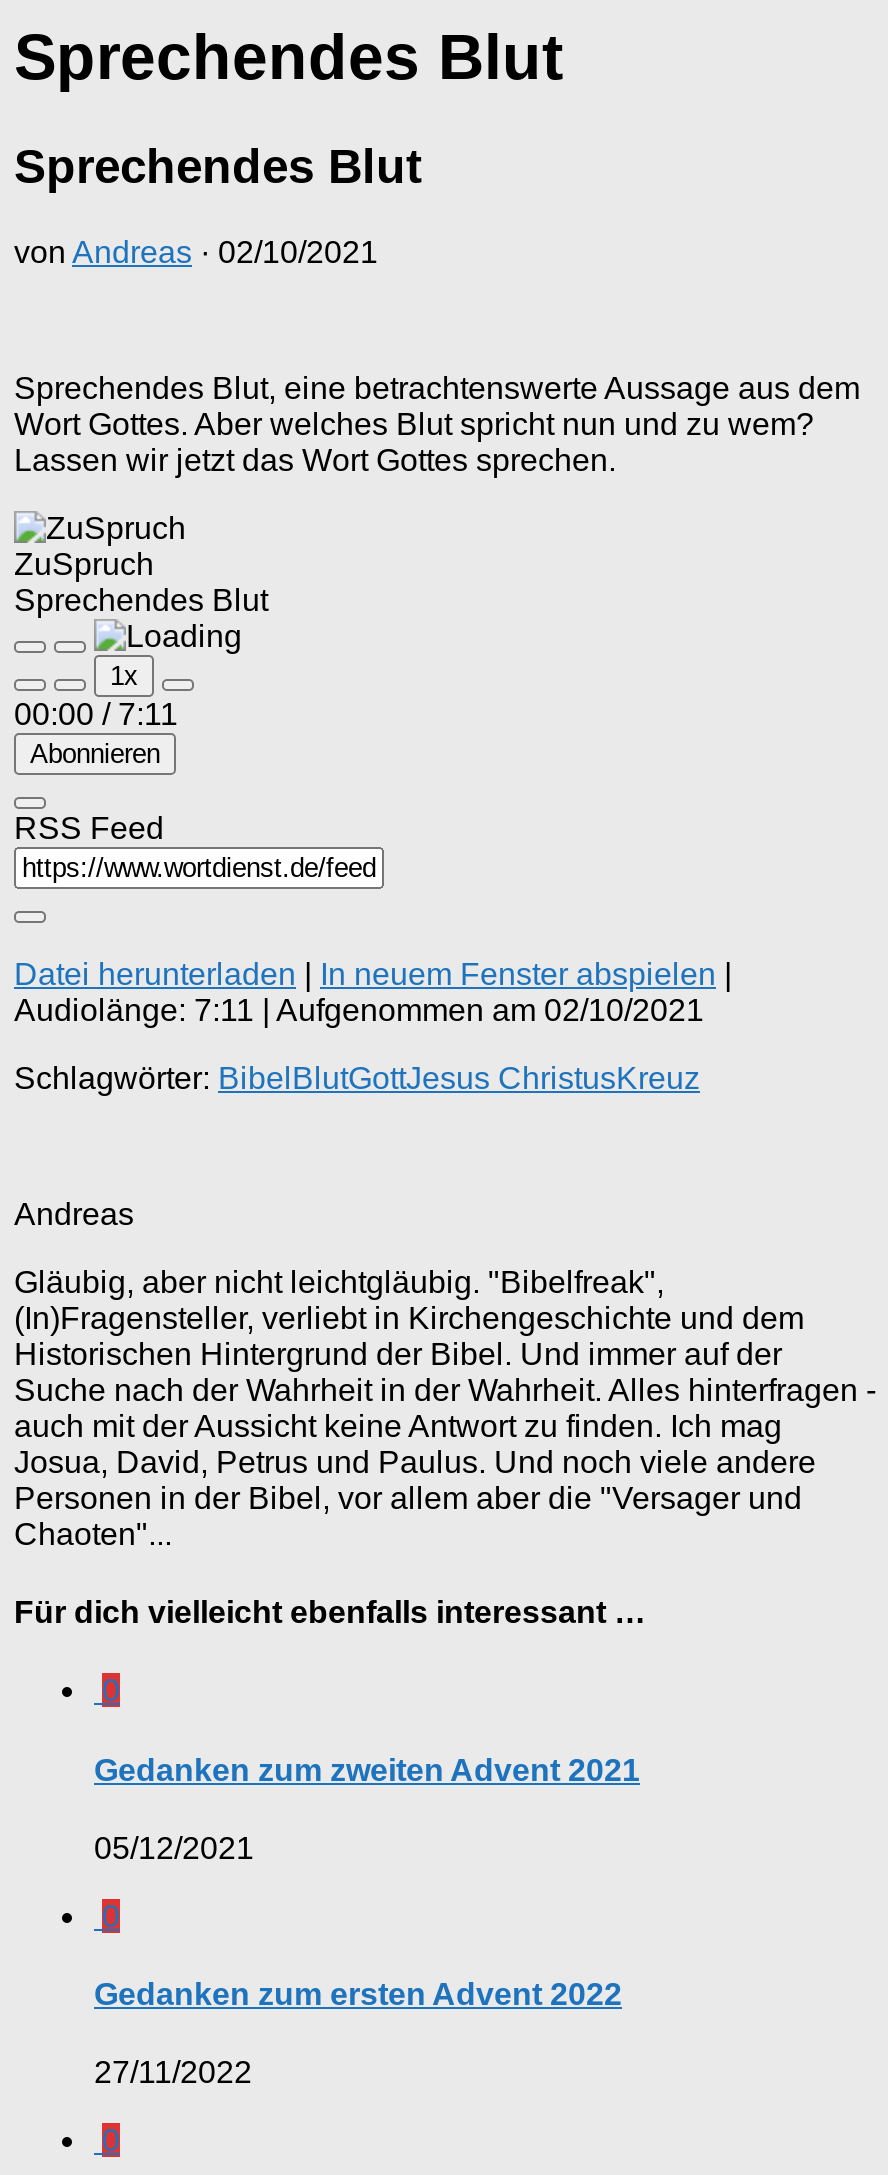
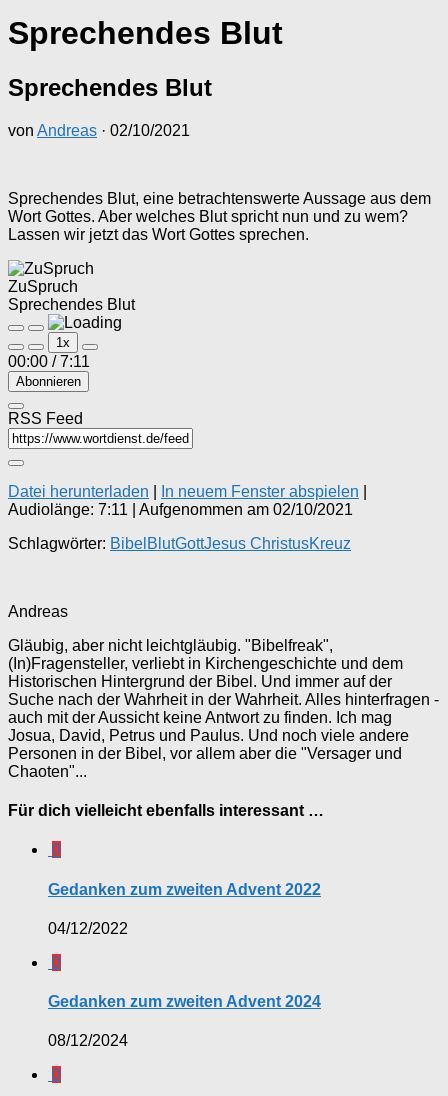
- Gedanken zum zweiten Advent 2021
+ Gedanken zum zweiten Advent 2022

- 05/12/2021
+ 04/12/2022

- Gedanken zum ersten Advent 2022
+ Gedanken zum zweiten Advent 2024

- 27/11/2022
+ 08/12/2024
